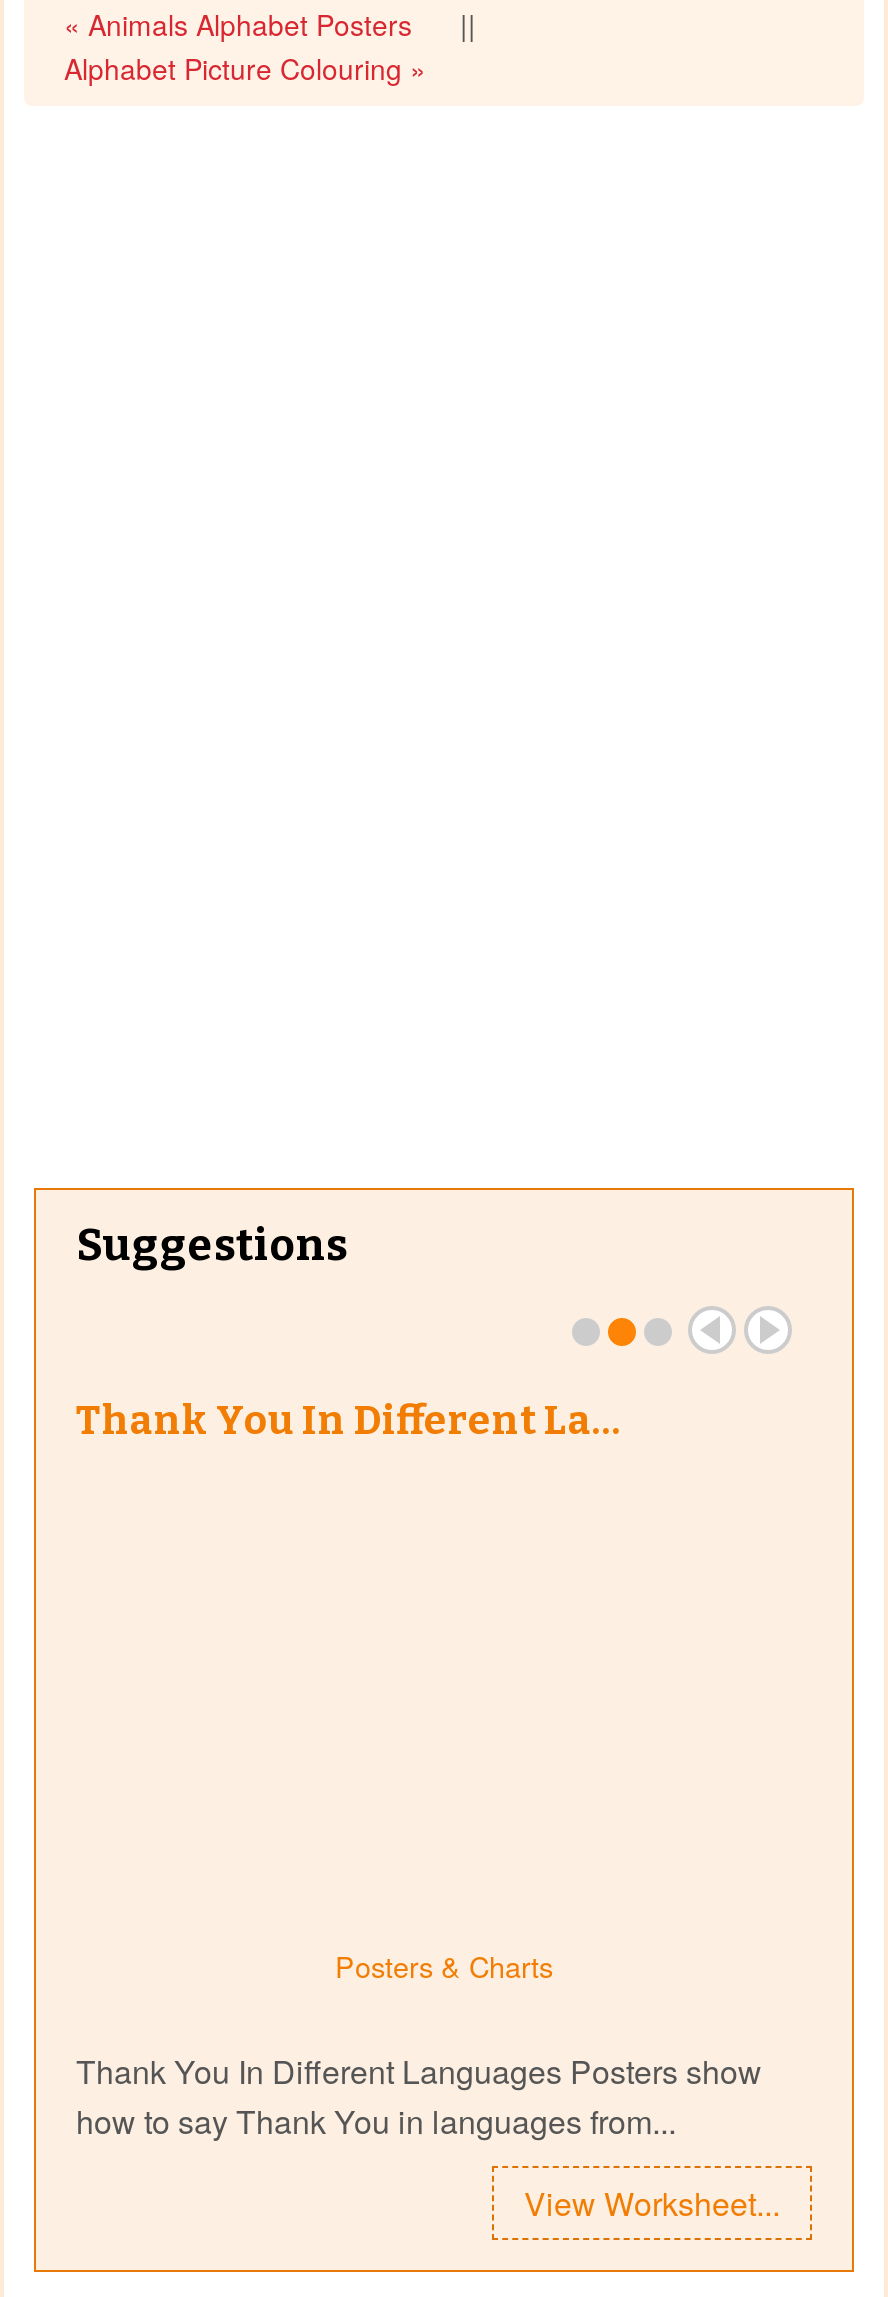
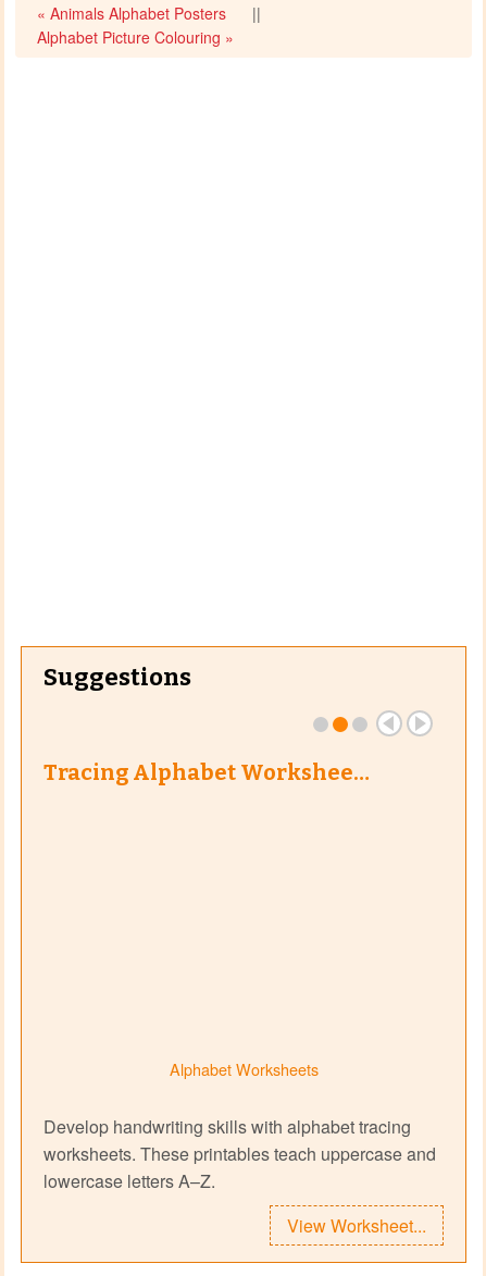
- Thank You In Different La…
+ Tracing Alphabet Workshee…

- Posters & Charts
+ Alphabet Worksheets

- Thank You In Different Languages Posters show
- how to say Thank You in languages from...
+ Develop handwriting skills with alphabet tracing
+ worksheets. These printables teach uppercase and
+ lowercase letters A–Z.
